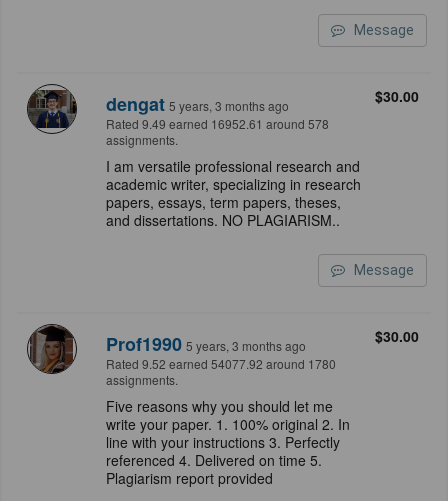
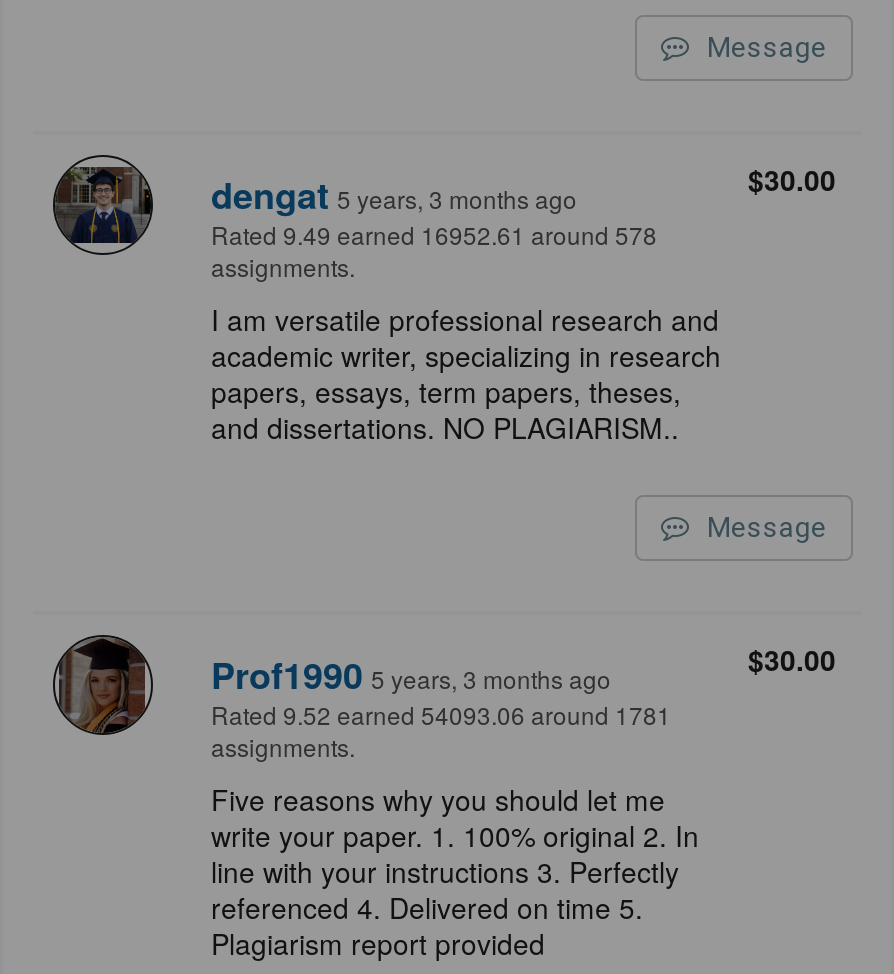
- Rated 9.52 earned 54077.92 around 1780
+ Rated 9.52 earned 54093.06 around 1781
